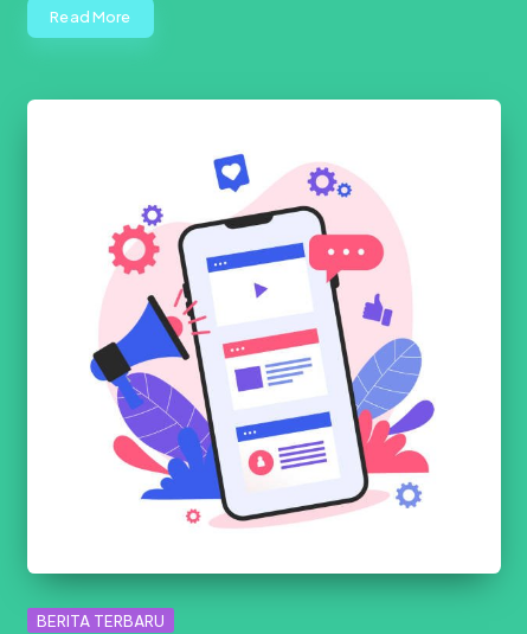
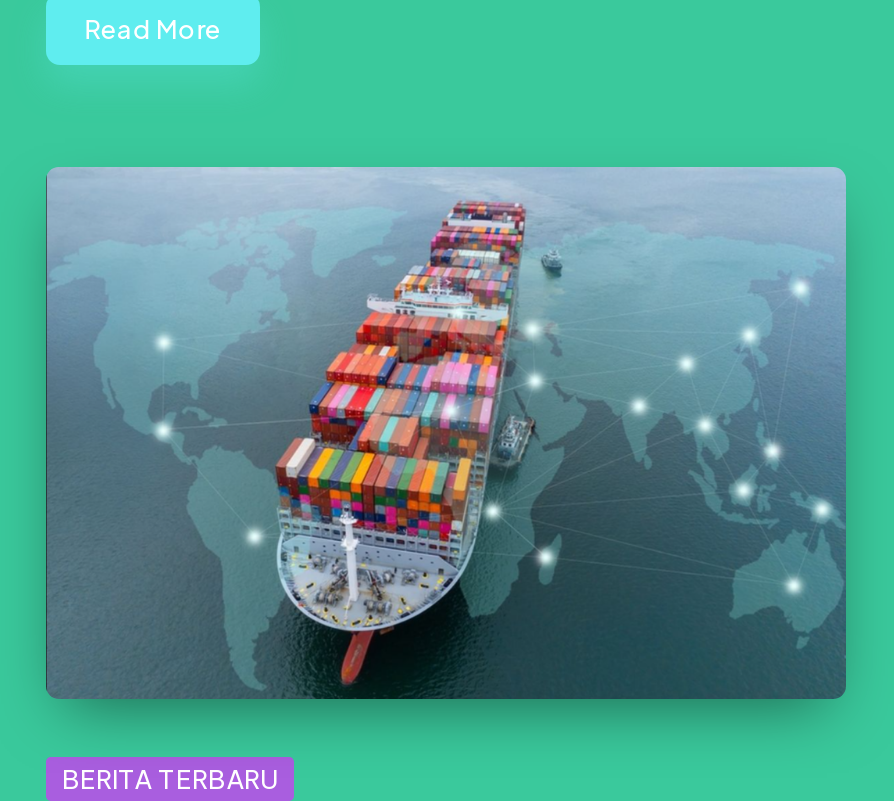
- [image]
+ [image]
